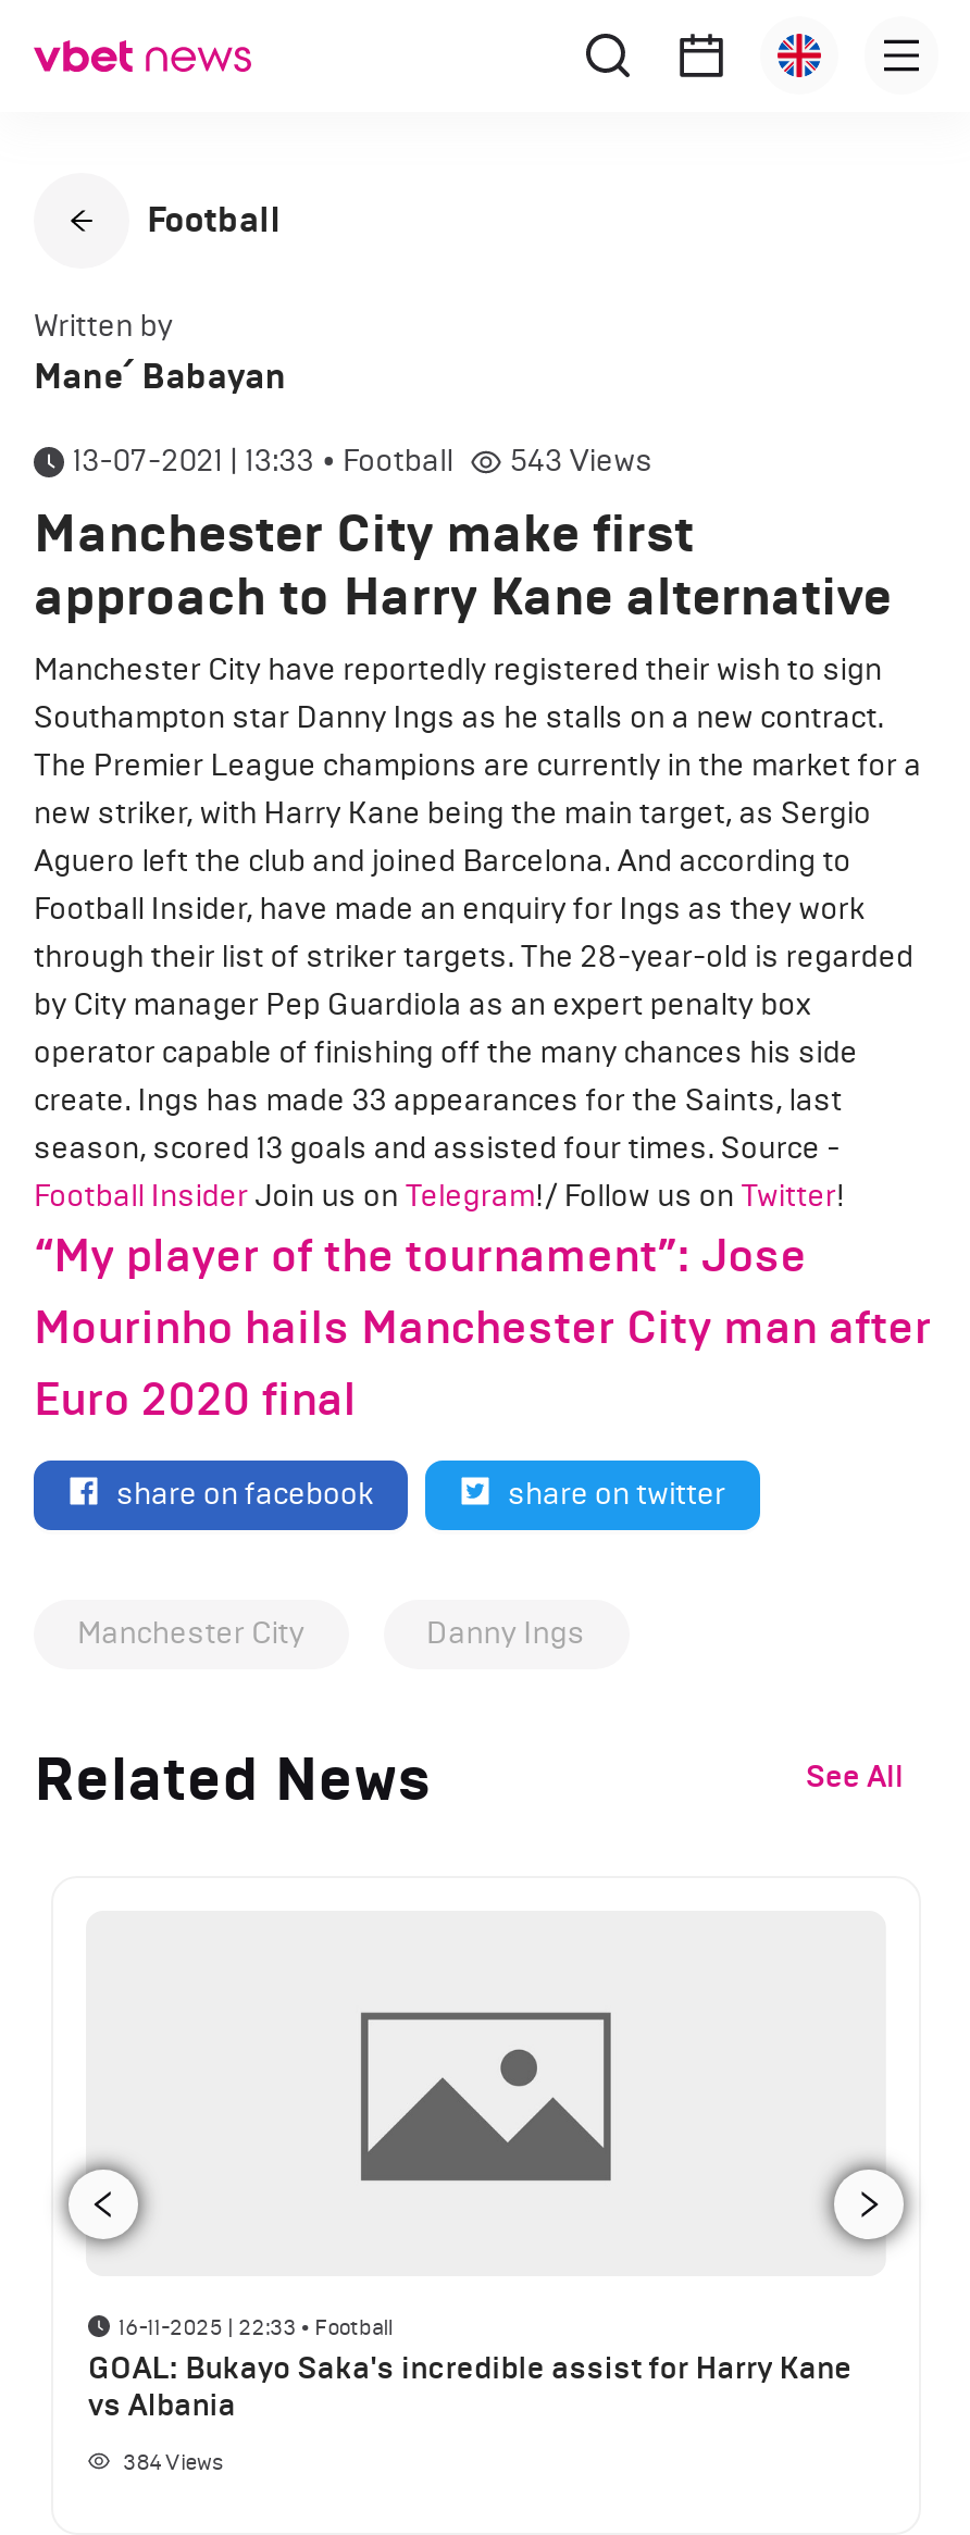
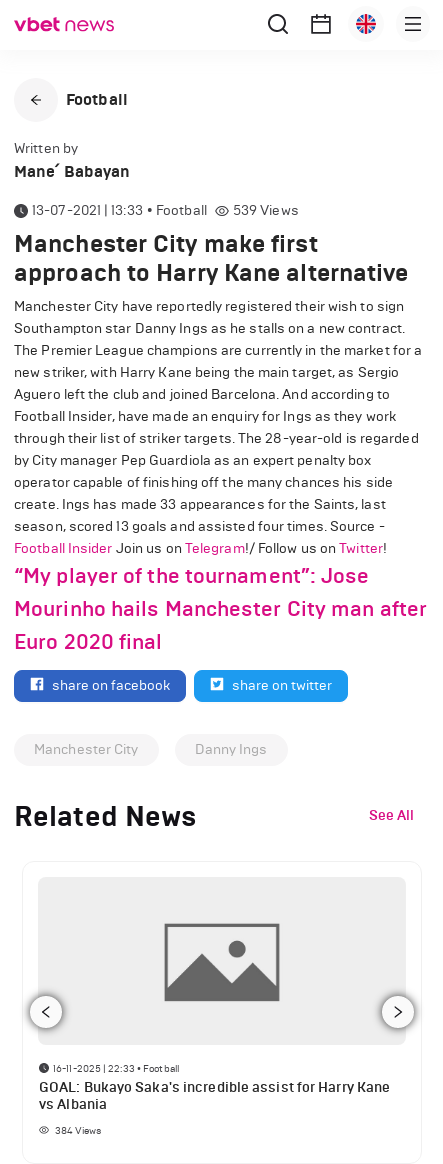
- 543 Views
+ 539 Views
